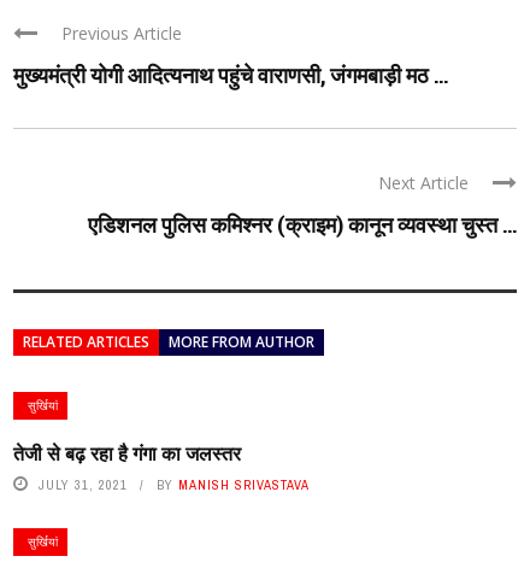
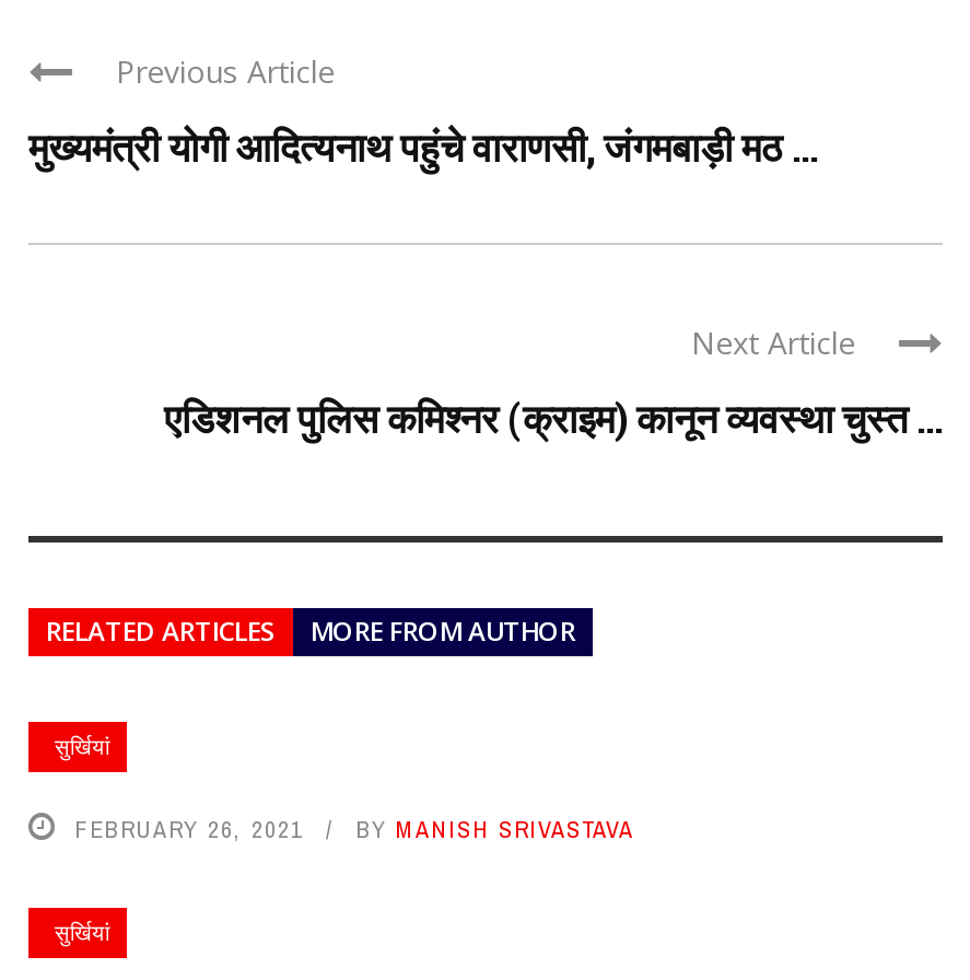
- तेजी से बढ़ रहा है गंगा का जलस्तर
- JULY 31, 2021
+ FEBRUARY 26, 2021
